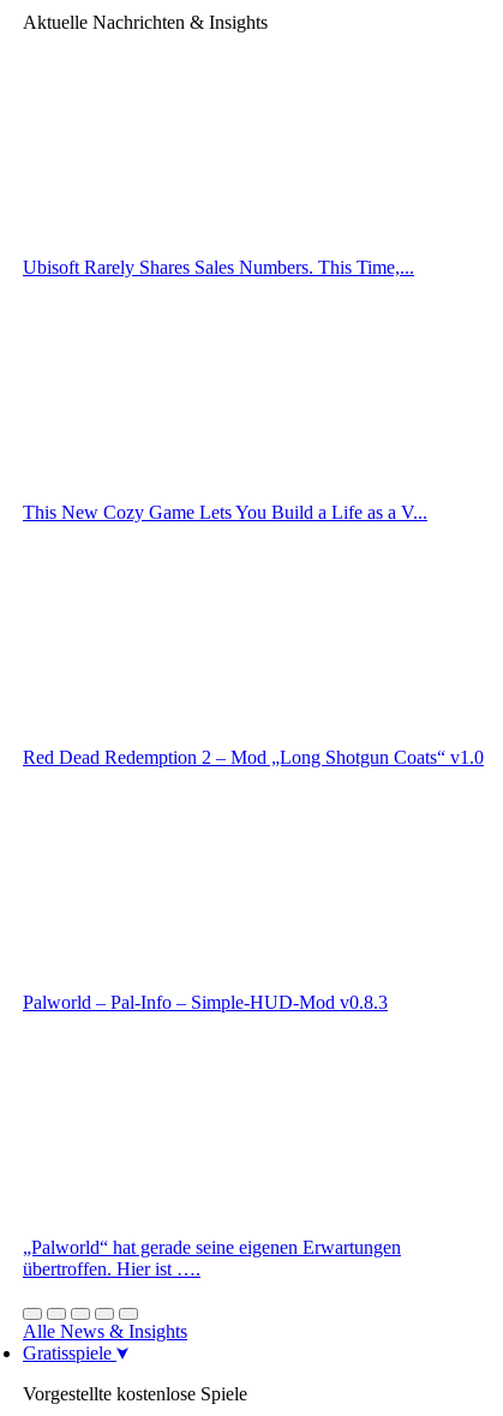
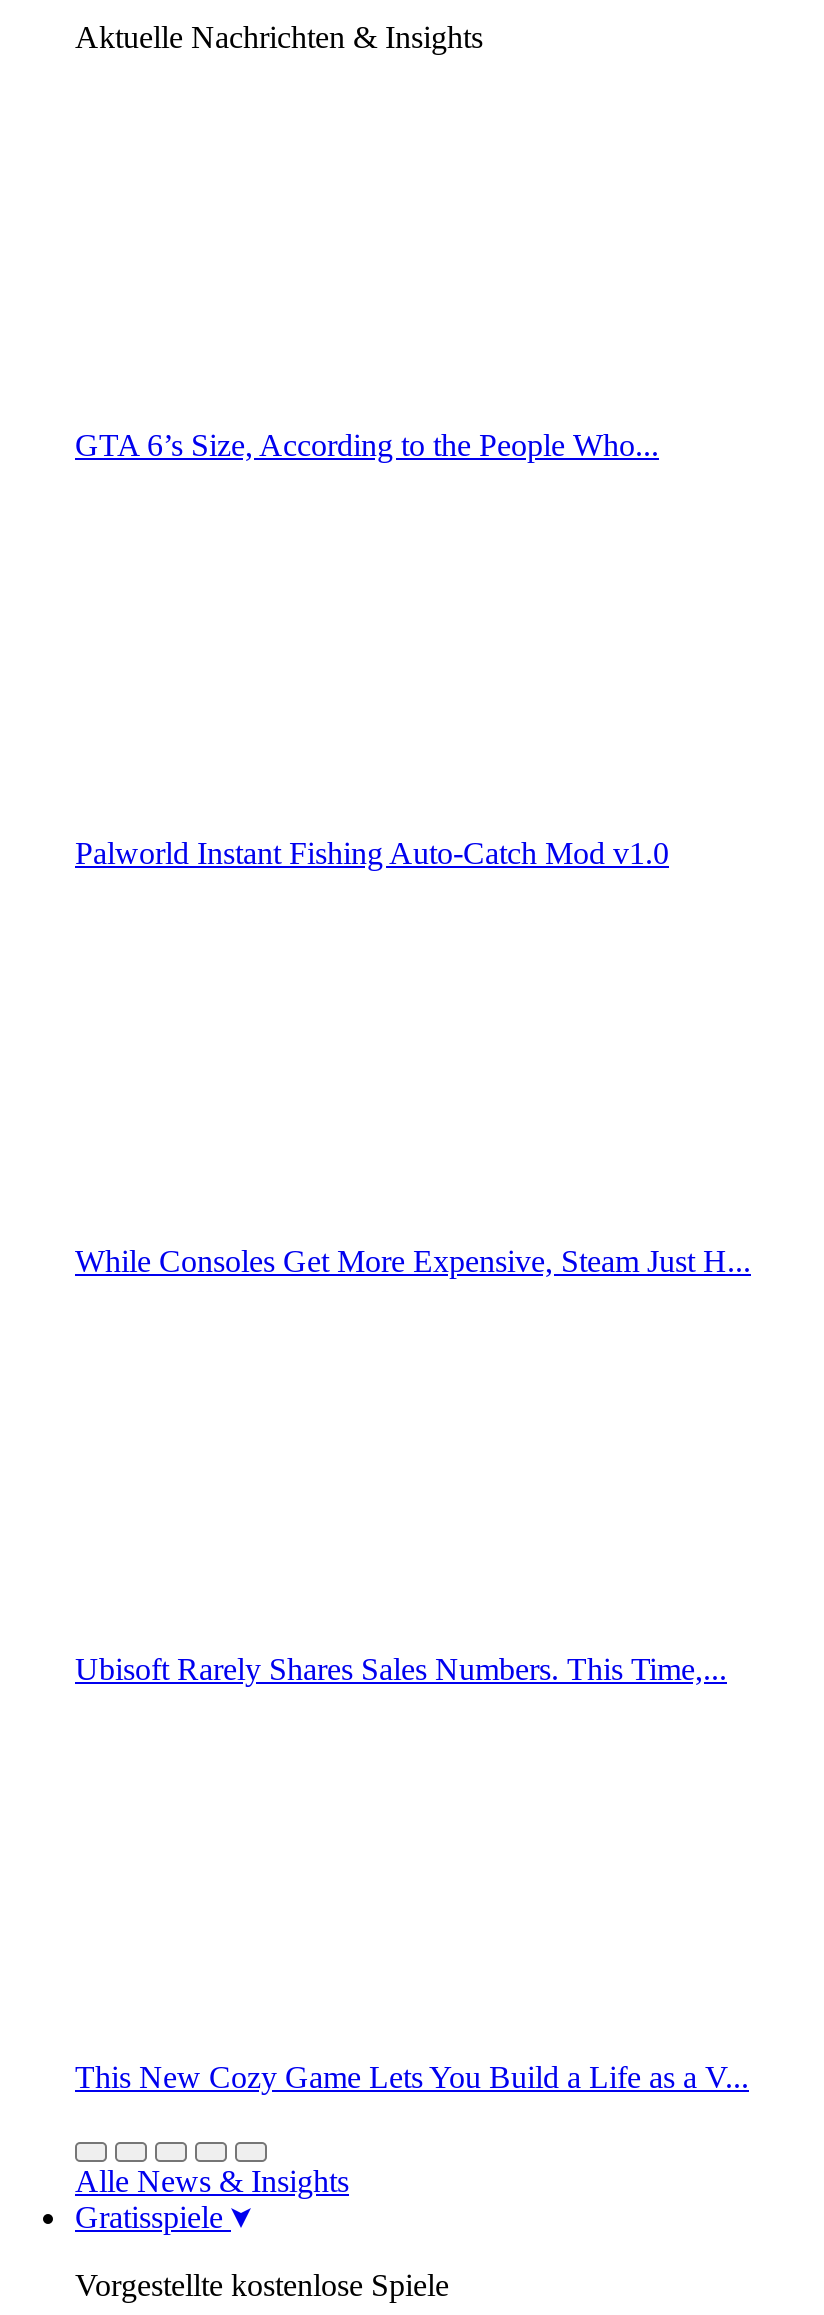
+ GTA 6’s Size, According to the People Who...

+ Palworld Instant Fishing Auto-Catch Mod v1.0

+ While Consoles Get More Expensive, Steam Just H...

moved down: Ubisoft Rarely Shares Sales Numbers. This Time,... | This New Cozy Game Lets You Build a Life as a V...

- Red Dead Redemption 2 – Mod „Long Shotgun Coats“ v1.0

- Palworld – Pal-Info – Simple-HUD-Mod v0.8.3

- „Palworld“ hat gerade seine eigenen Erwartungen
- übertroffen. Hier ist ….
